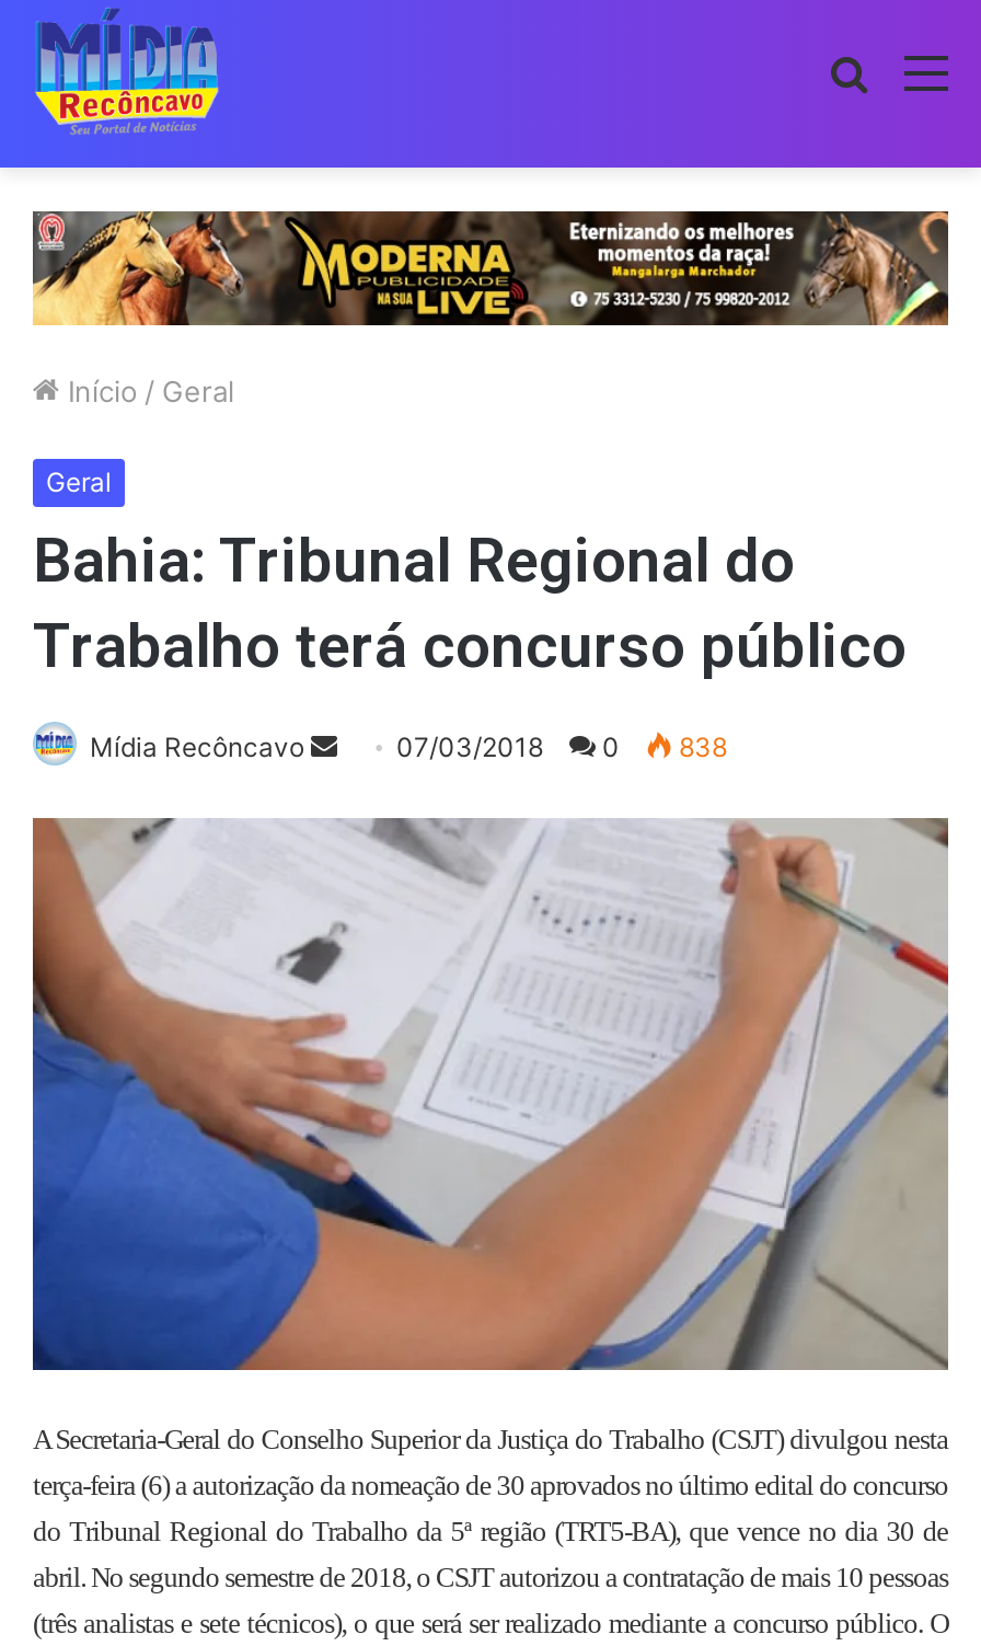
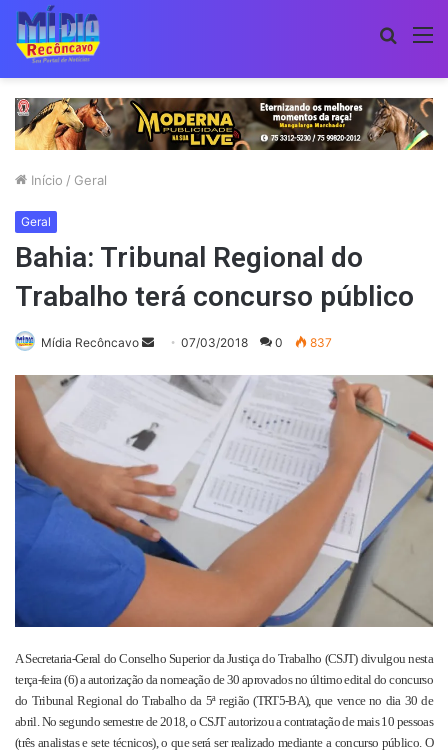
- 838
+ 837
